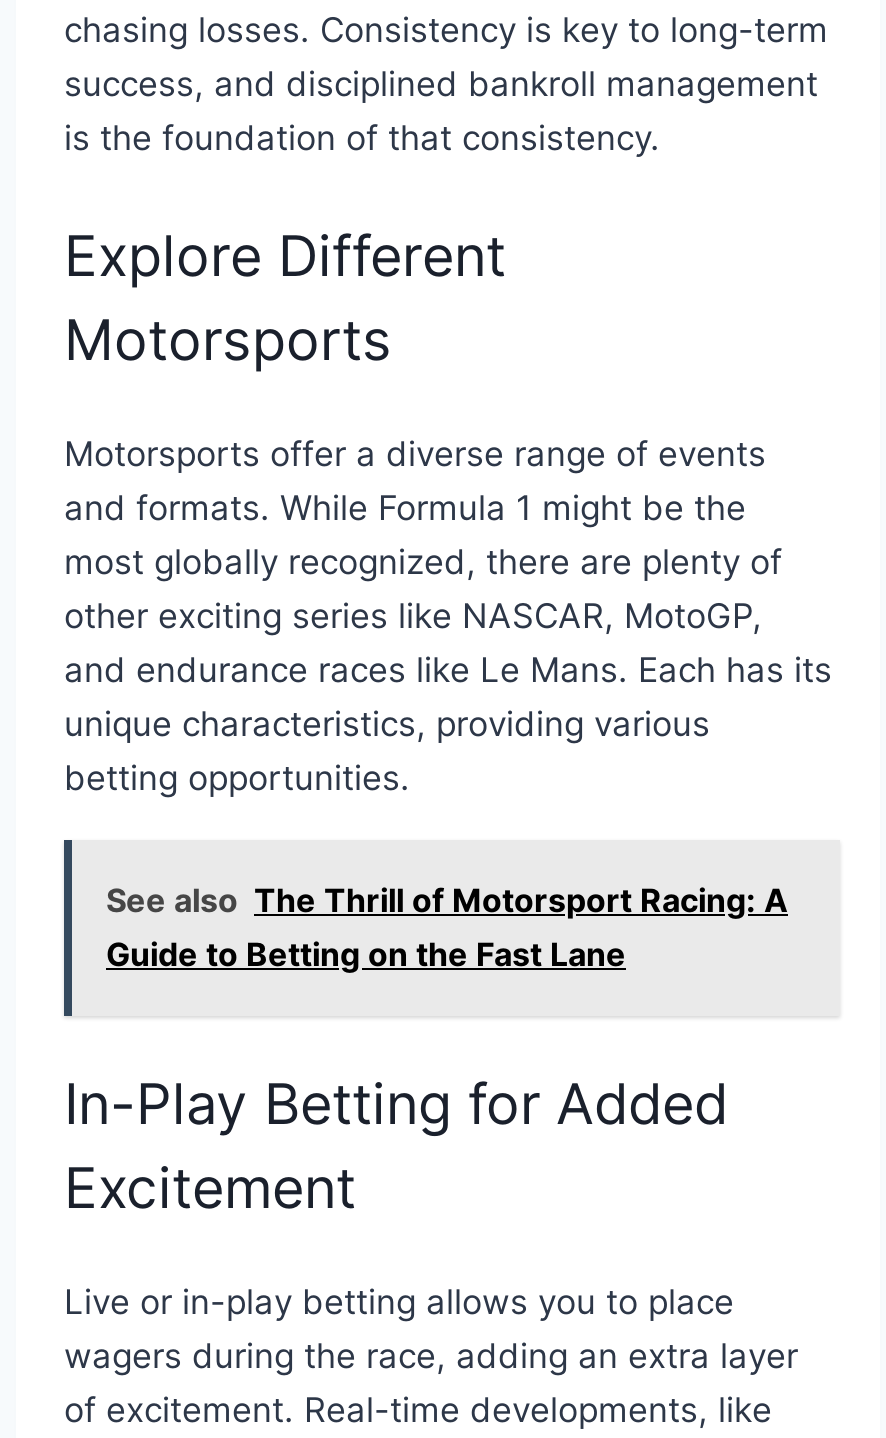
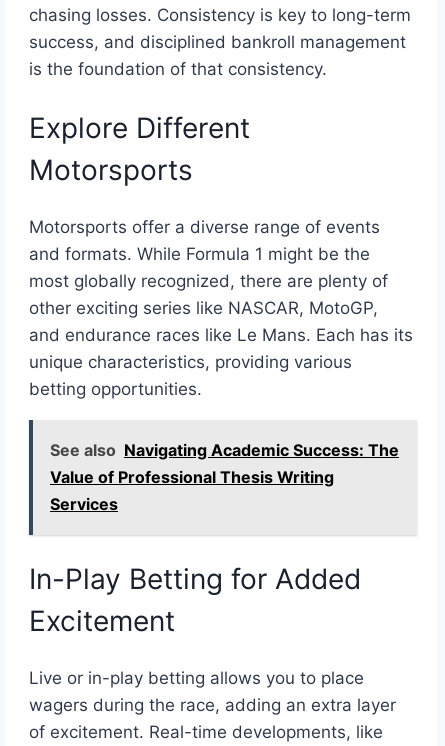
- See also The Thrill of Motorsport Racing: A
- Guide to Betting on the Fast Lane
+ See also Navigating Academic Success: The
+ Value of Professional Thesis Writing
+ Services
